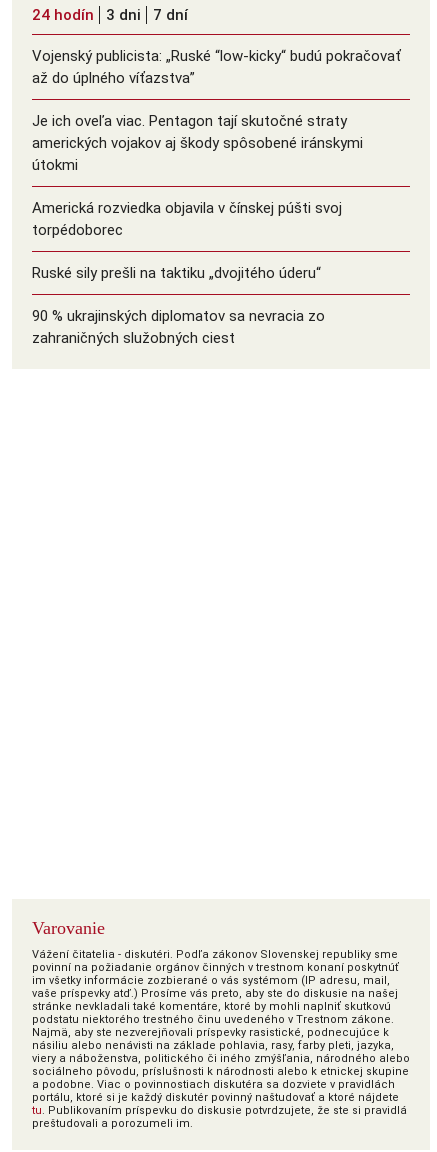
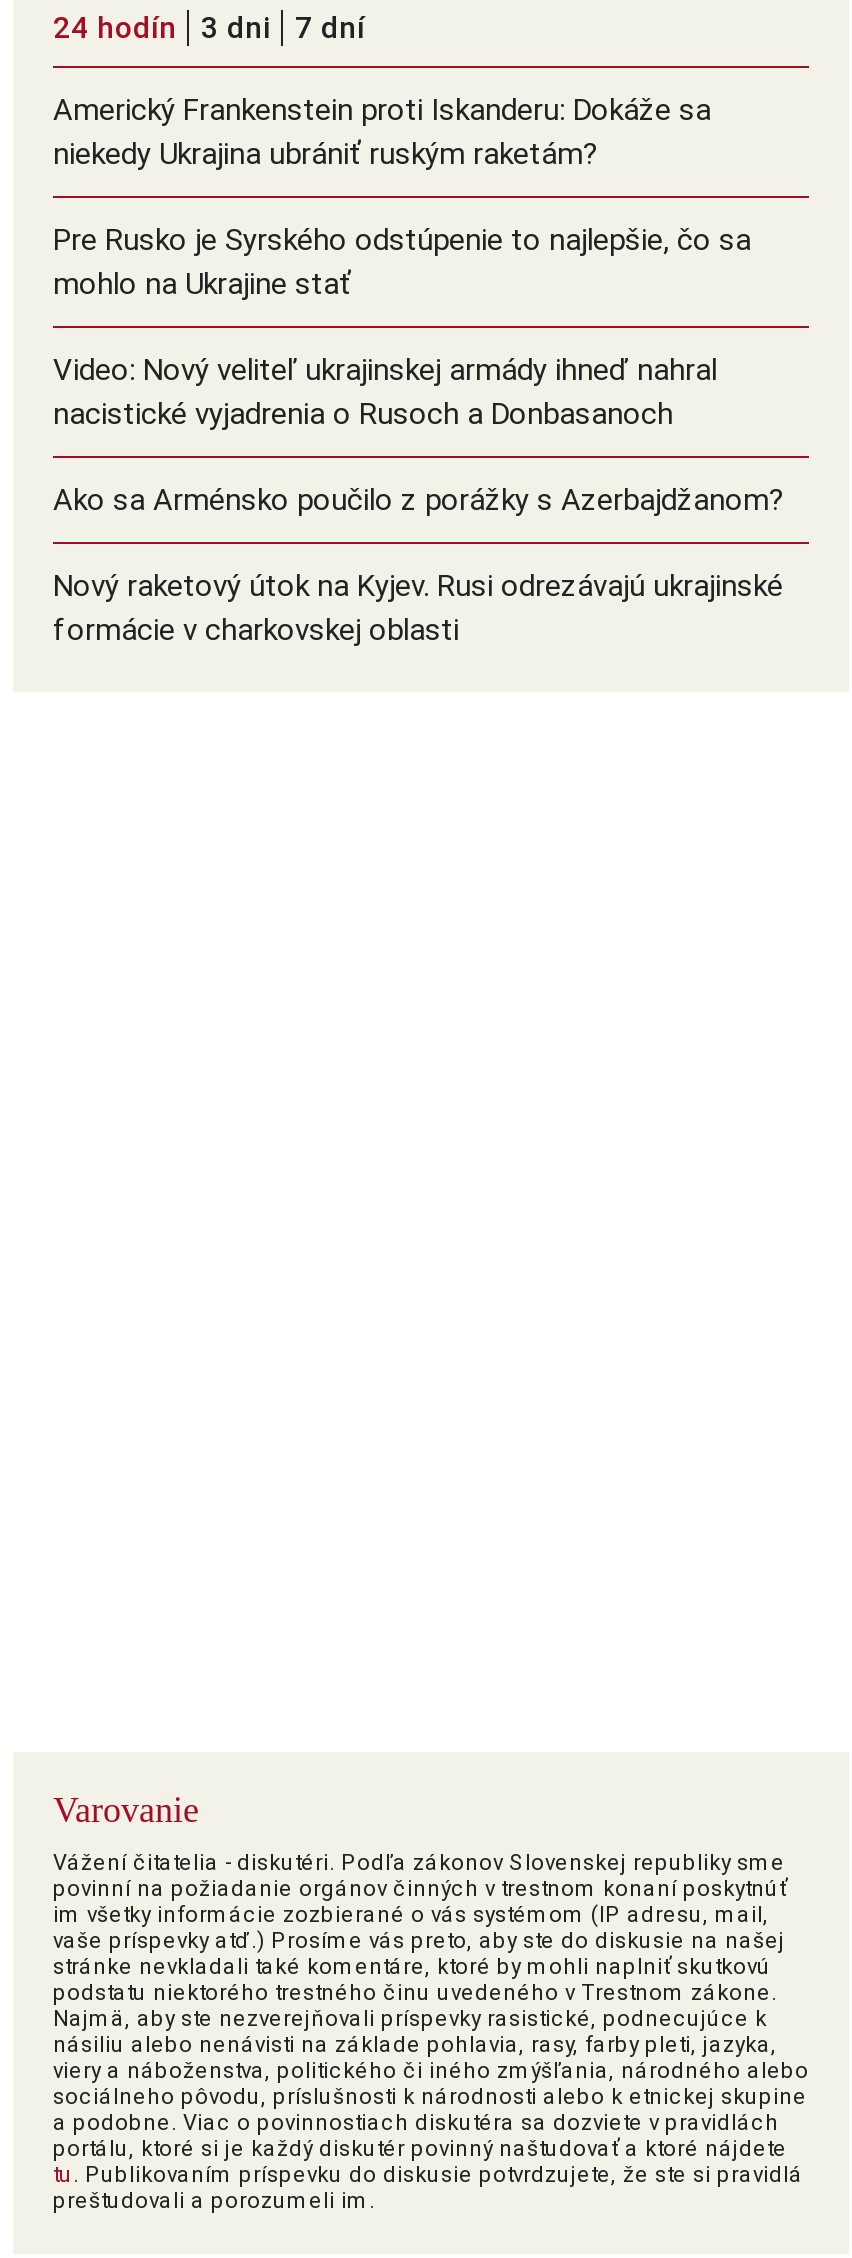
- Vojenský publicista: „Ruské “low-kicky“ budú pokračovať
- až do úplného víťazstva”
+ Americký Frankenstein proti Iskanderu: Dokáže sa
+ niekedy Ukrajina ubrániť ruským raketám?

- Je ich oveľa viac. Pentagon tají skutočné straty
- amerických vojakov aj škody spôsobené iránskymi
- útokmi
+ Pre Rusko je Syrského odstúpenie to najlepšie, čo sa
+ mohlo na Ukrajine stať

- Americká rozviedka objavila v čínskej púšti svoj
- torpédoborec
+ Video: Nový veliteľ ukrajinskej armády ihneď nahral
+ nacistické vyjadrenia o Rusoch a Donbasanoch

- Ruské sily prešli na taktiku „dvojitého úderu“
+ Ako sa Arménsko poučilo z porážky s Azerbajdžanom?

- 90 % ukrajinských diplomatov sa nevracia zo
- zahraničných služobných ciest
+ Nový raketový útok na Kyjev. Rusi odrezávajú ukrajinské
+ formácie v charkovskej oblasti
